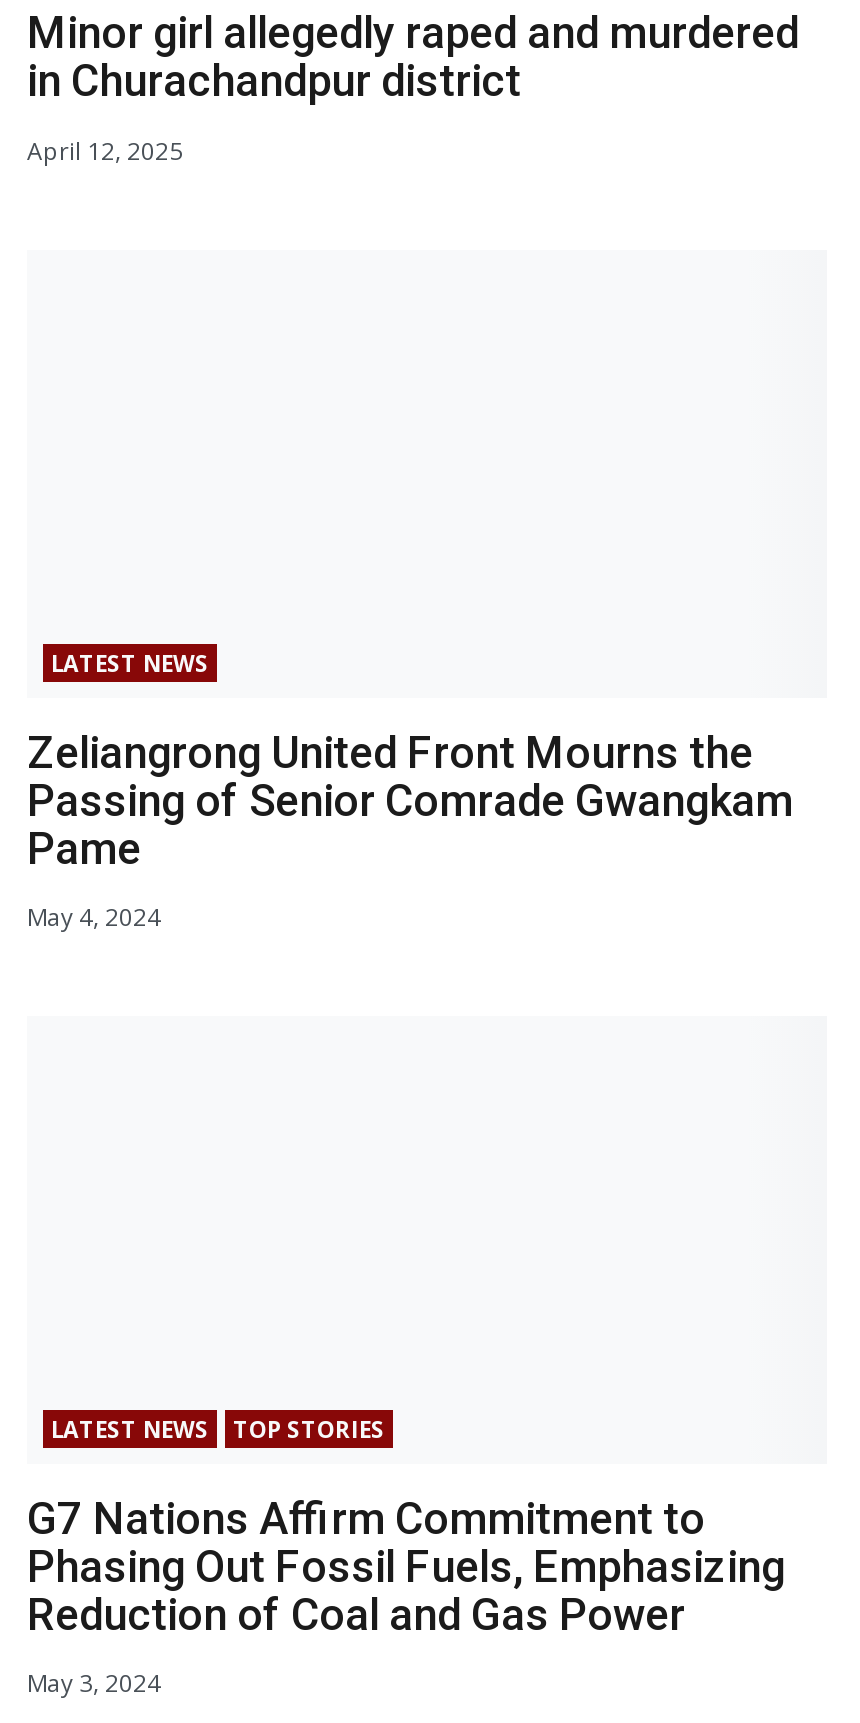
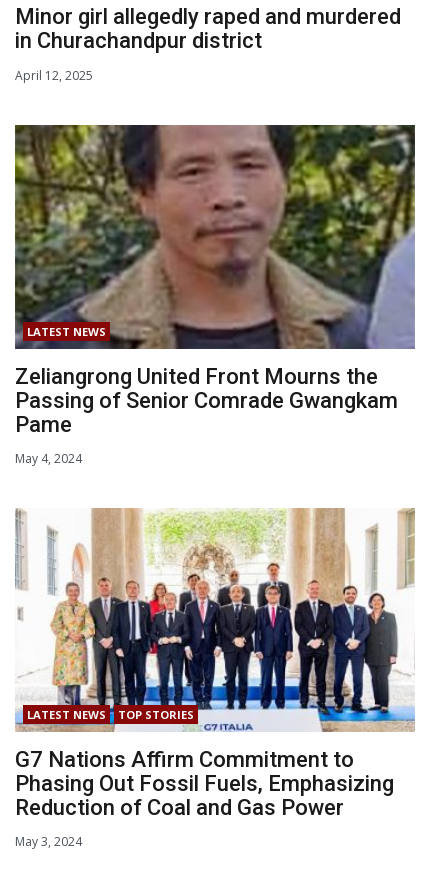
+ [image]

+ [image]
